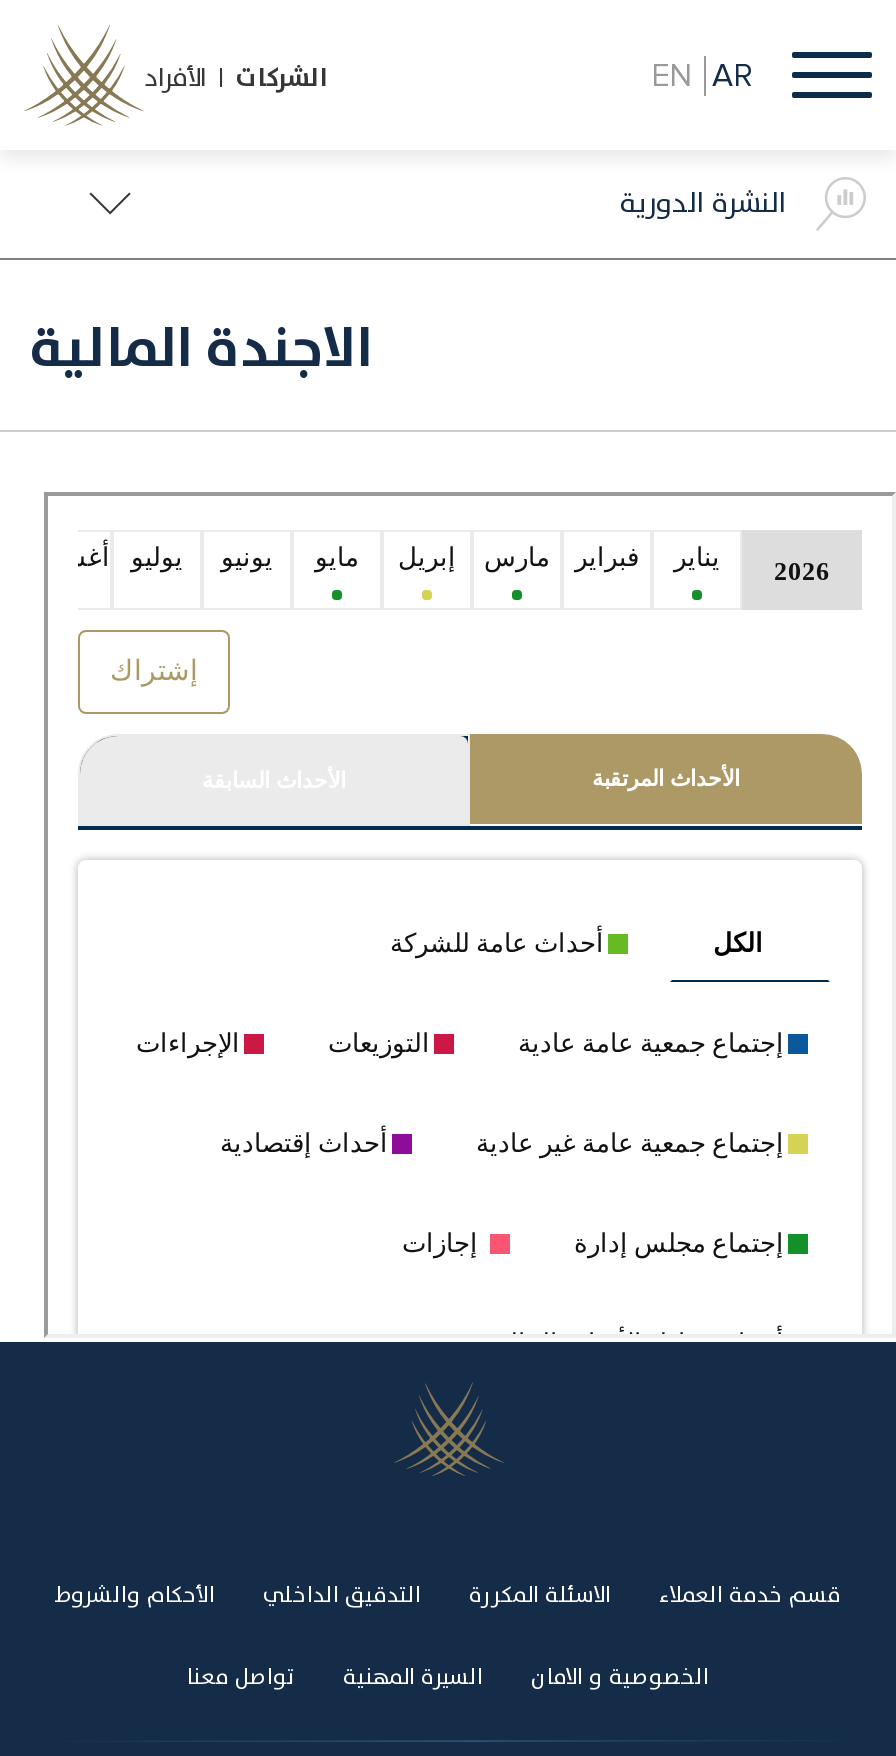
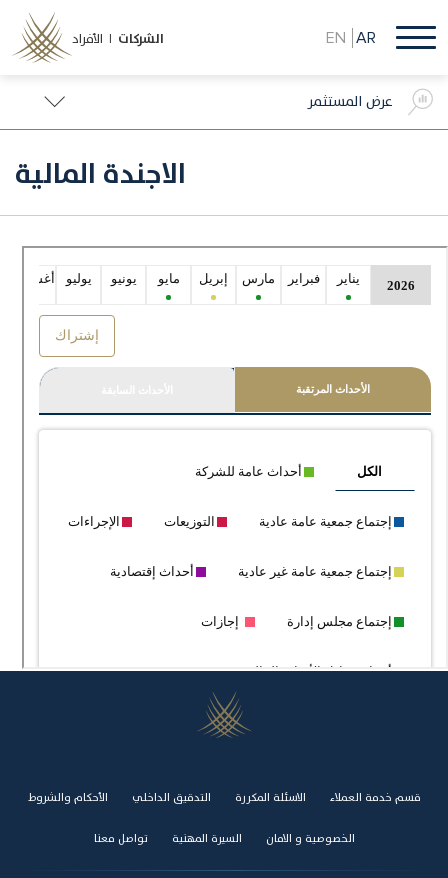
- النشرة الدورية
+ عرض المستثمر
